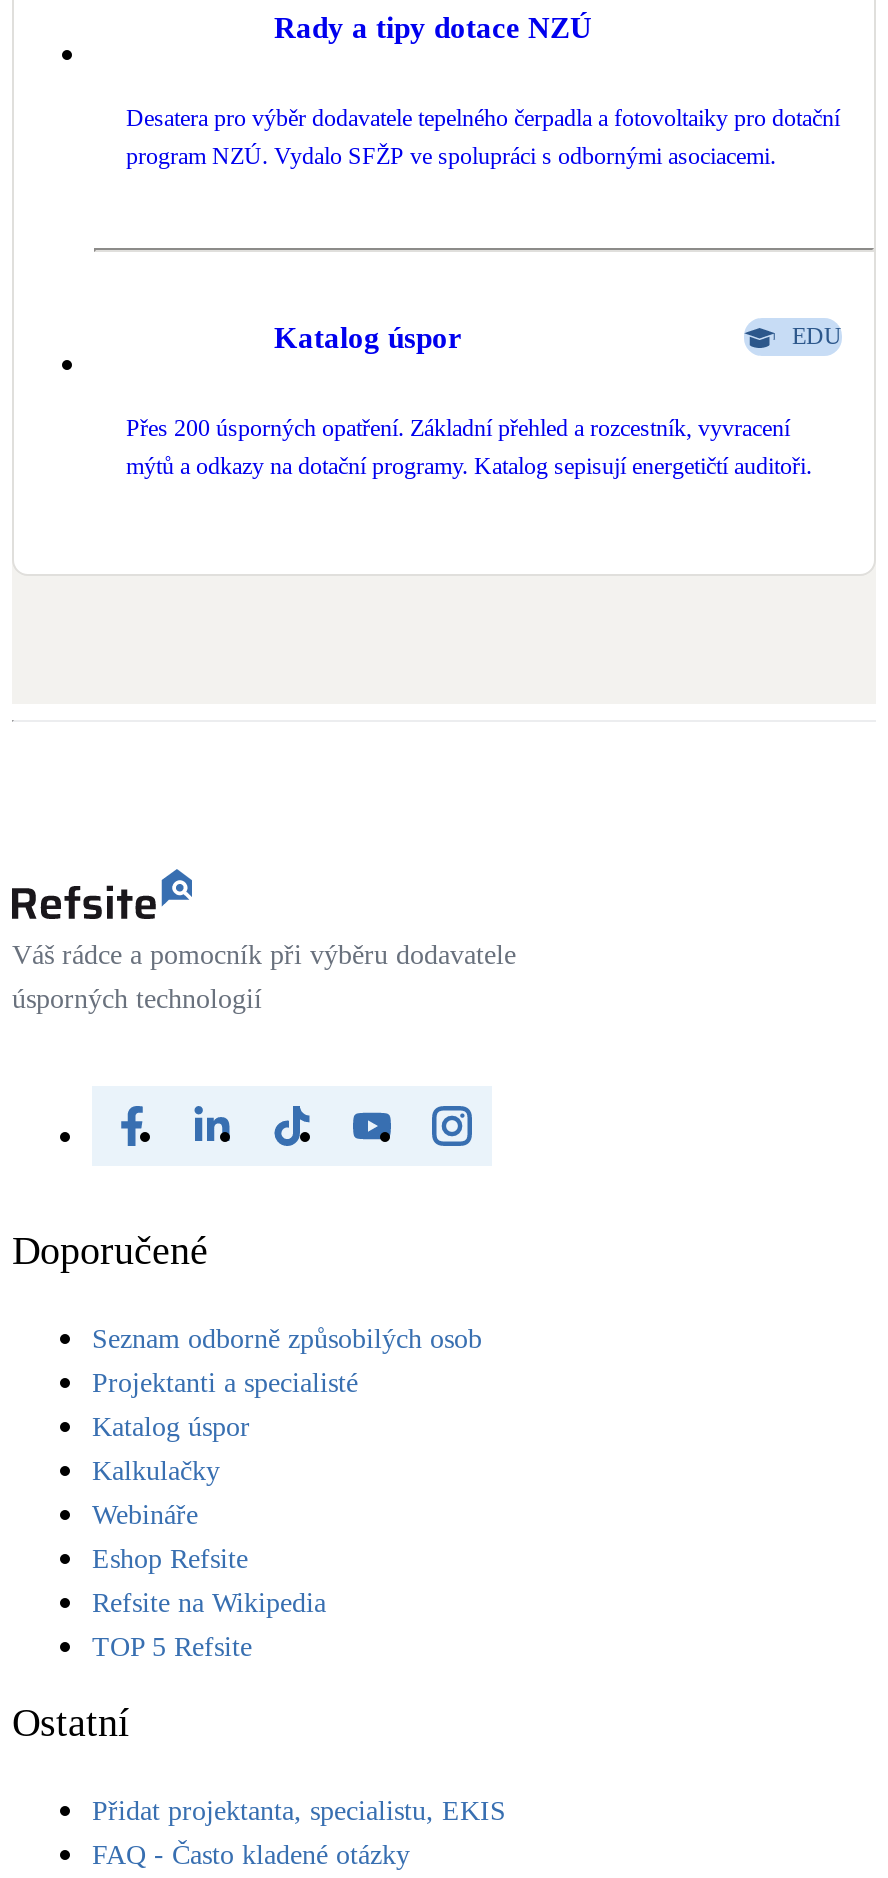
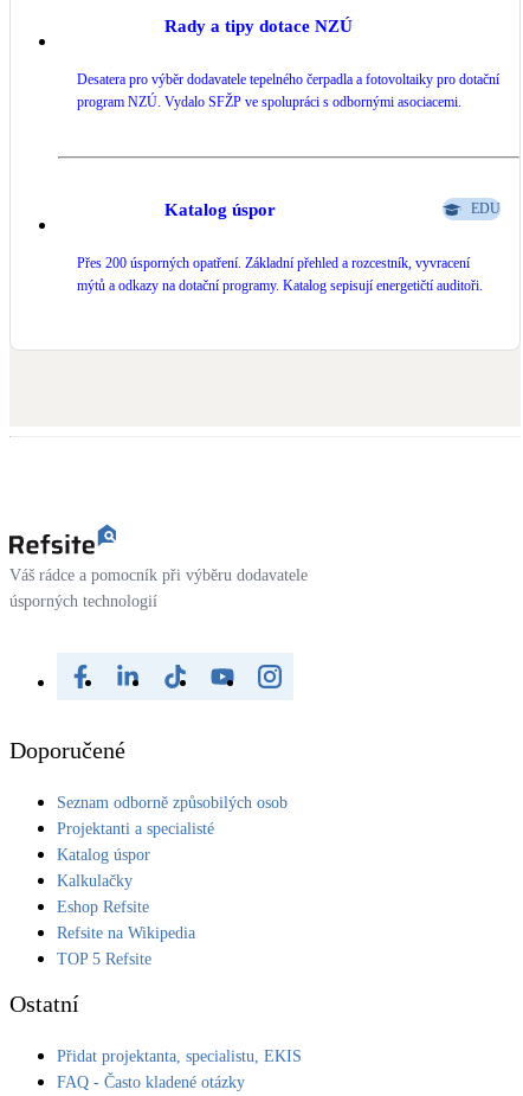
- Webináře
